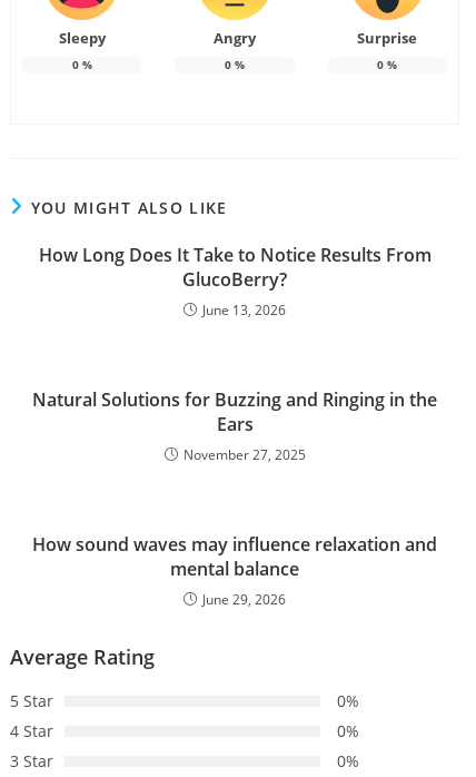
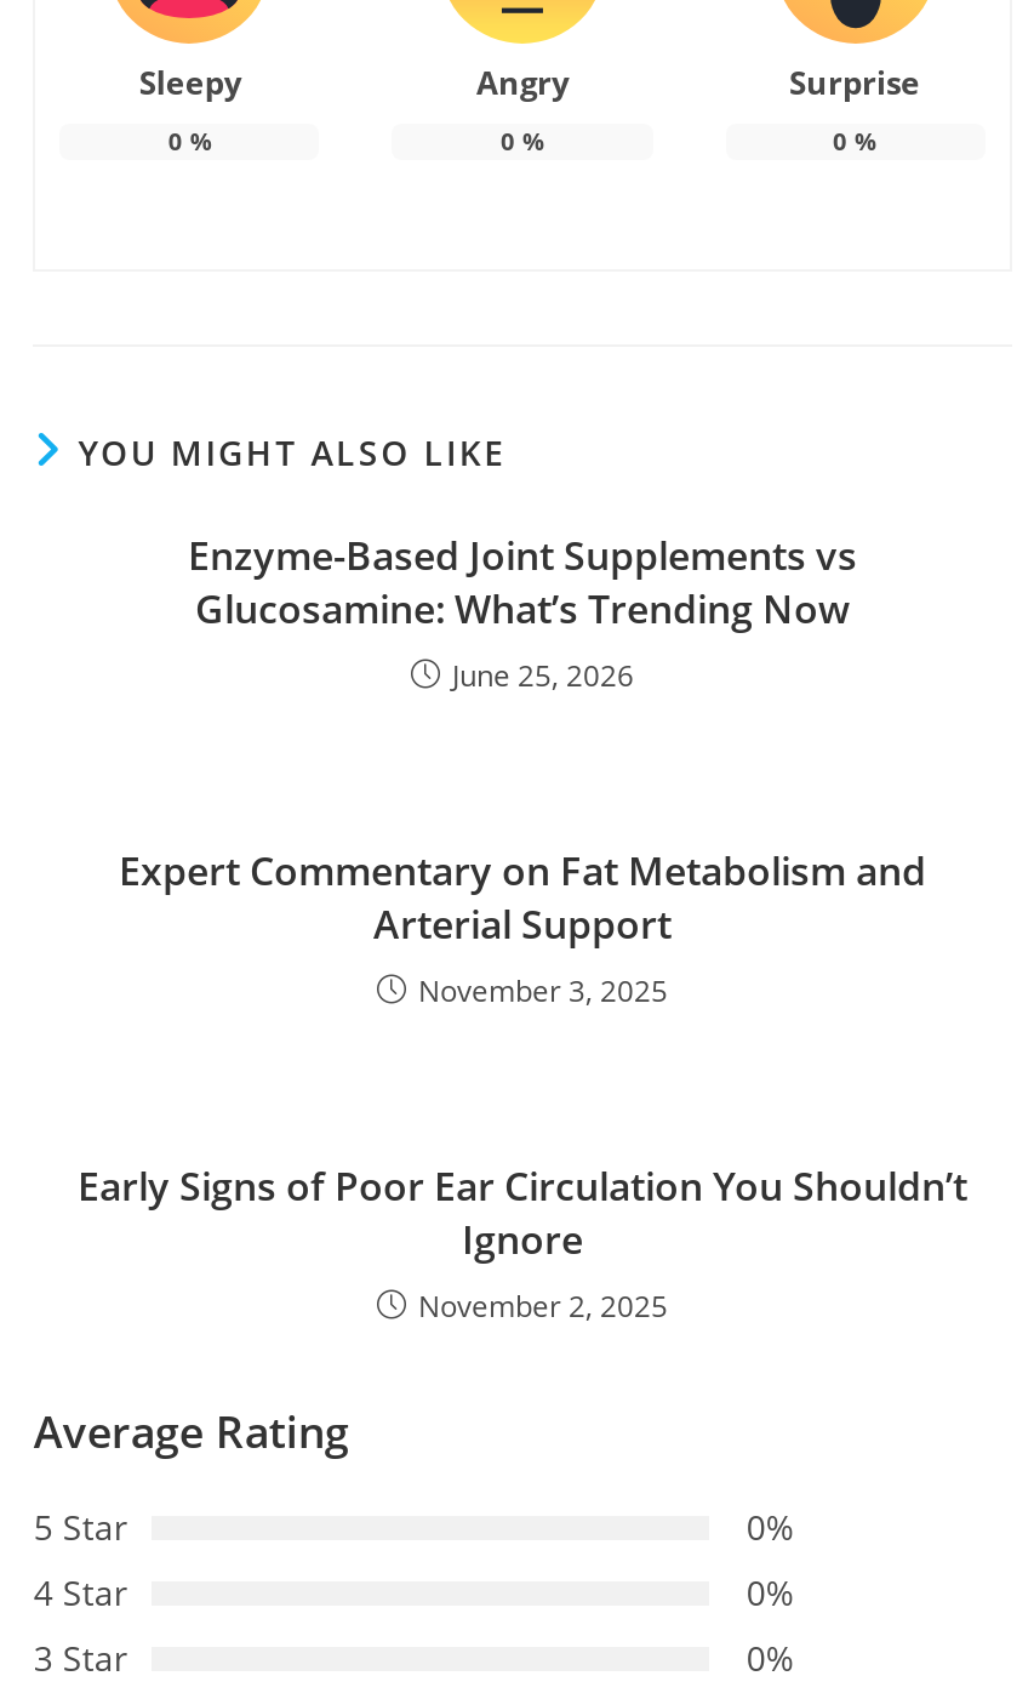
- How Long Does It Take to Notice Results From
- GlucoBerry?
- June 13, 2026
+ Enzyme-Based Joint Supplements vs
+ Glucosamine: What’s Trending Now
+ June 25, 2026

- Natural Solutions for Buzzing and Ringing in the
- Ears
- November 27, 2025
+ Expert Commentary on Fat Metabolism and
+ Arterial Support
+ November 3, 2025

- How sound waves may influence relaxation and
- mental balance
- June 29, 2026
+ Early Signs of Poor Ear Circulation You Shouldn’t
+ Ignore
+ November 2, 2025
